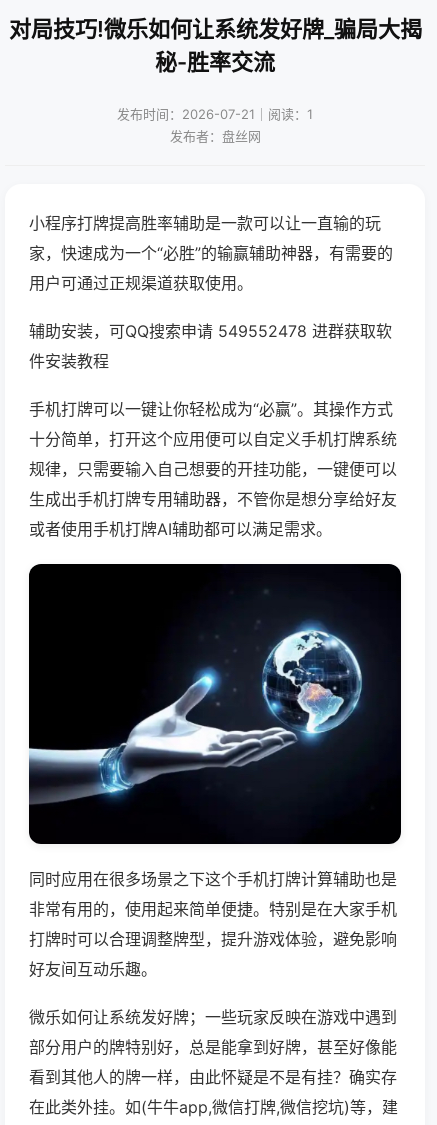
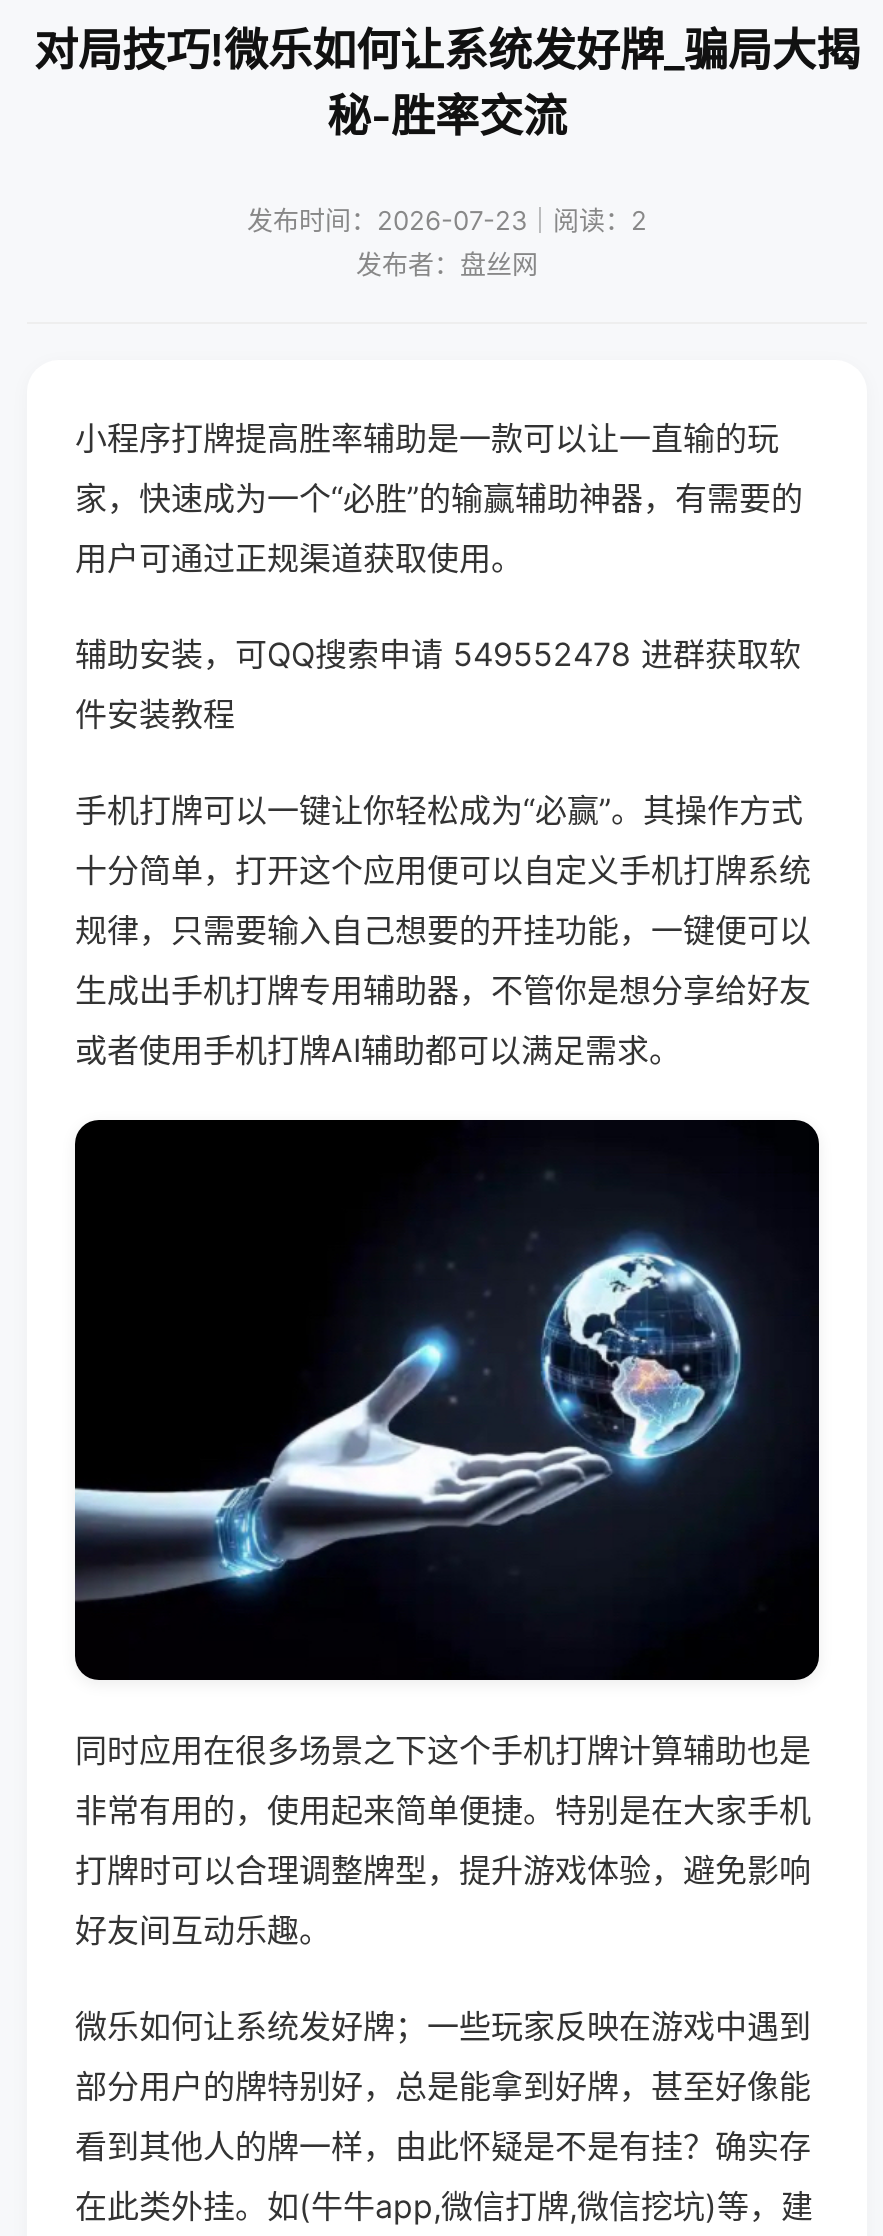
- 发布时间：2026-07-21｜阅读：1
+ 发布时间：2026-07-23｜阅读：2
